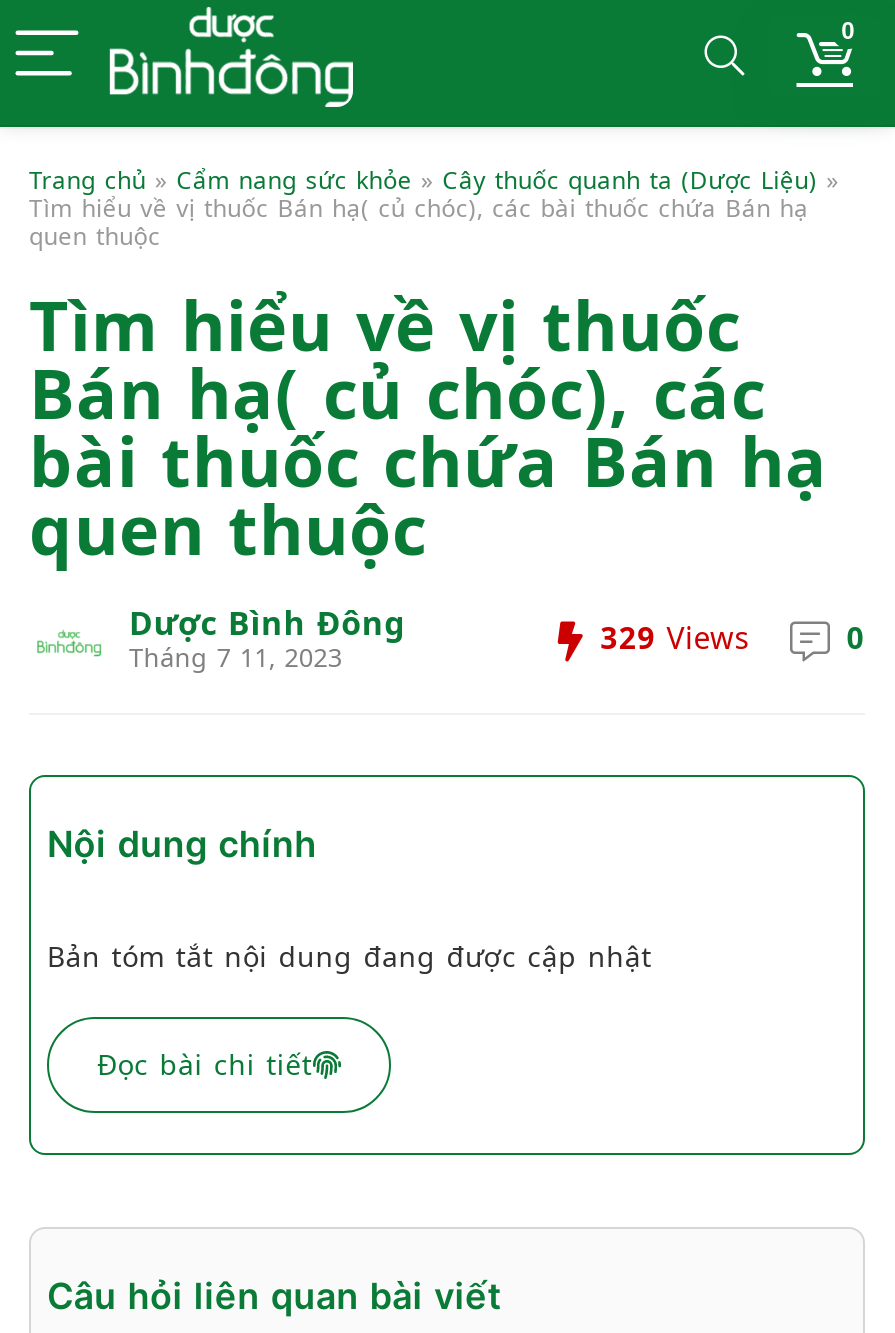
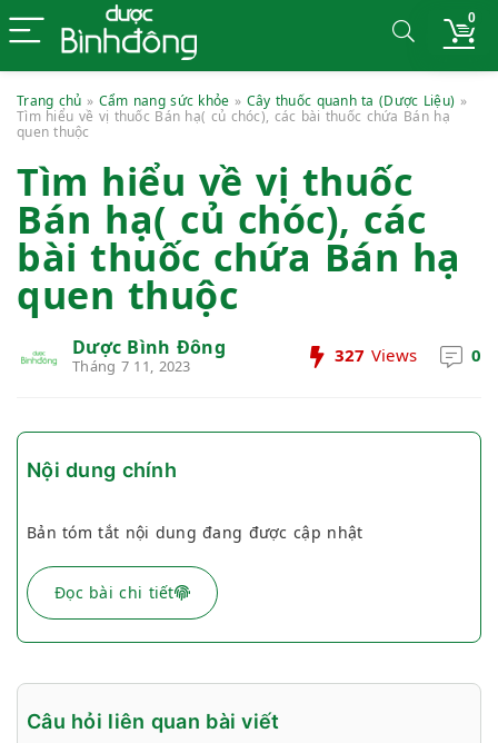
- 329 Views
+ 327 Views
